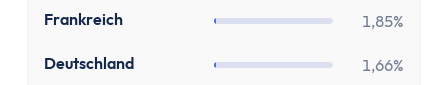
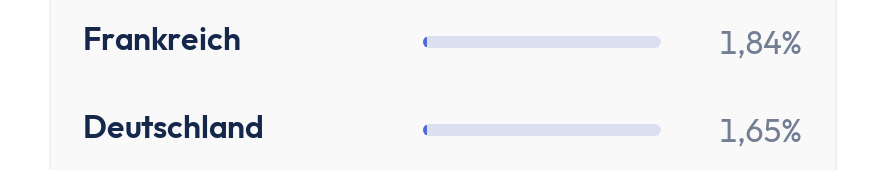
- 1,85%
+ 1,84%

- 1,66%
+ 1,65%
